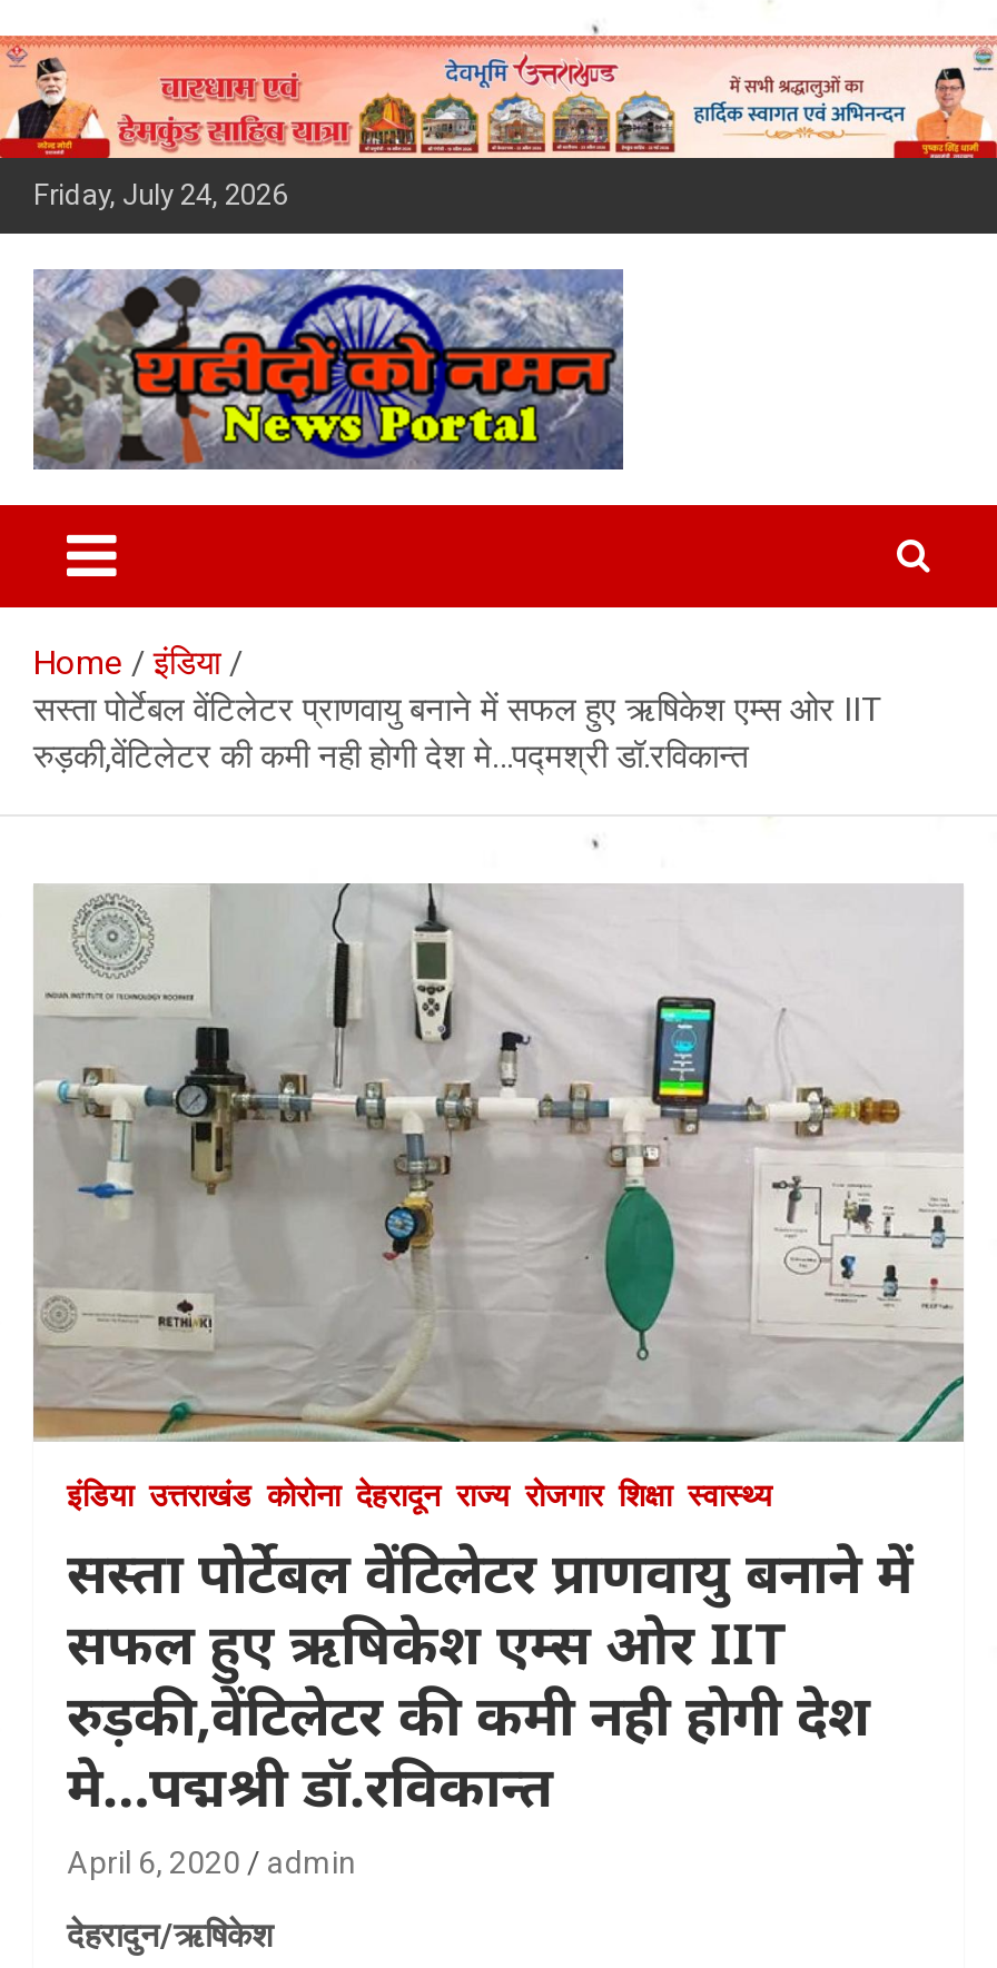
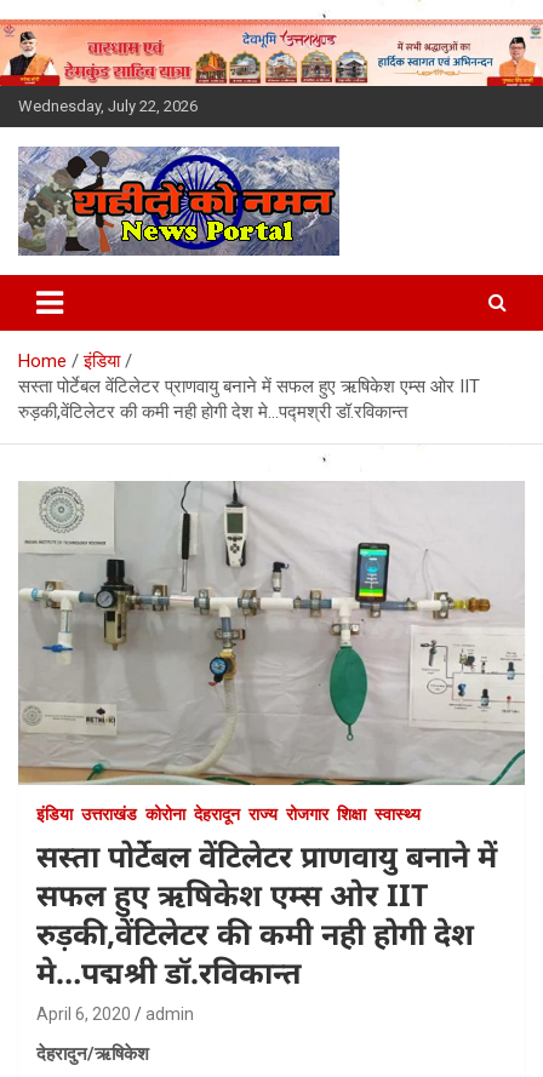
- Friday, July 24, 2026
+ Wednesday, July 22, 2026
